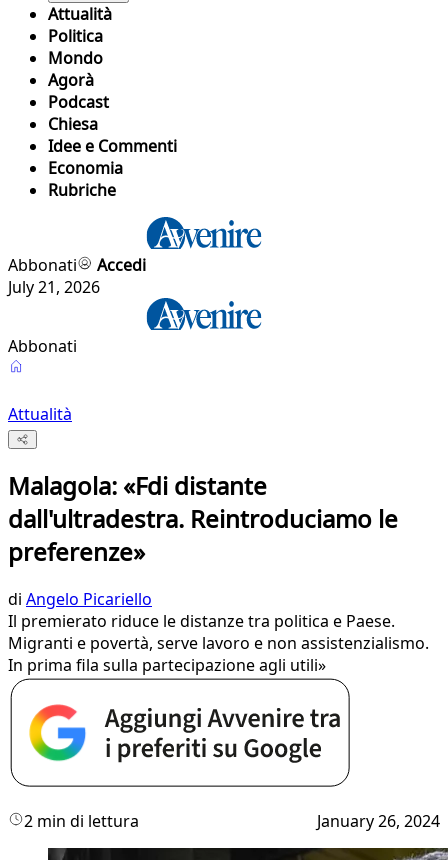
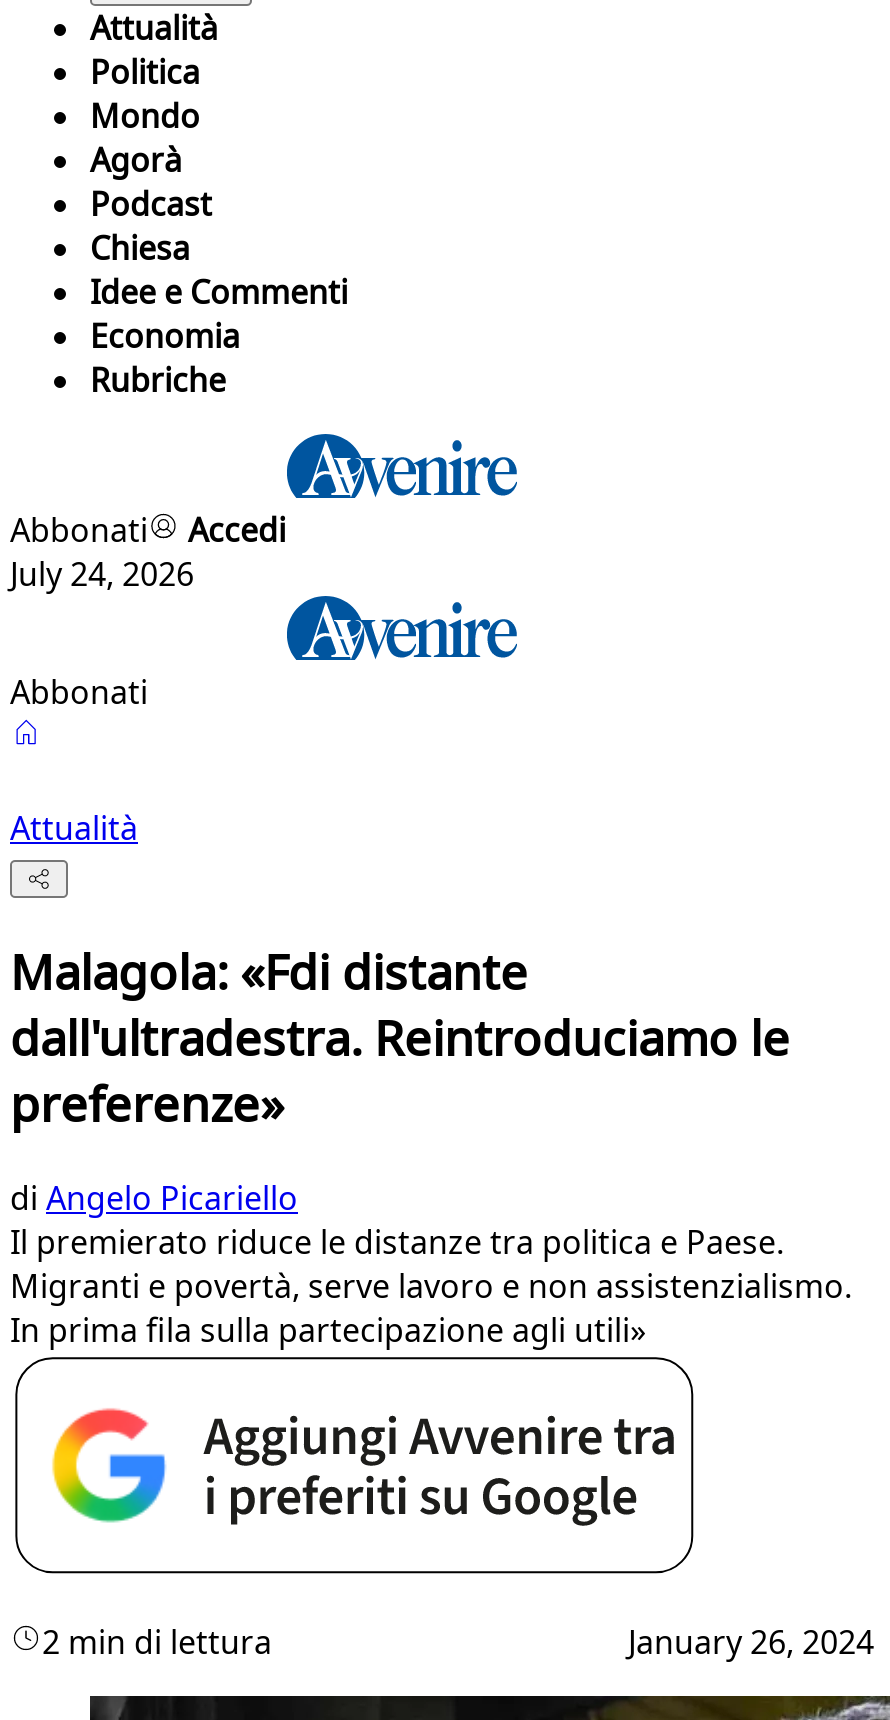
- July 21, 2026
+ July 24, 2026
